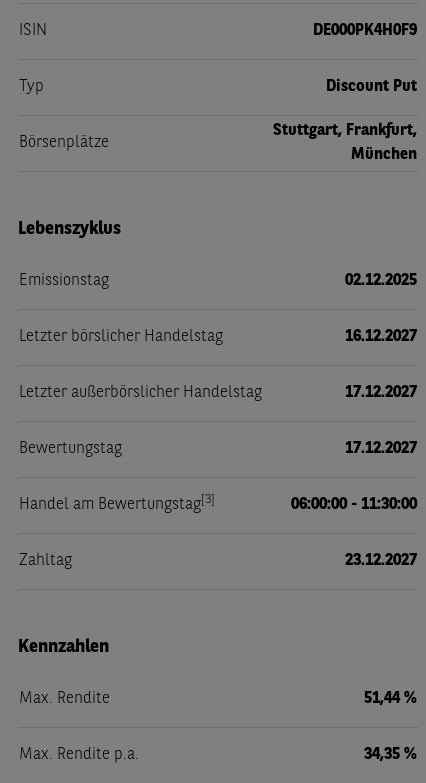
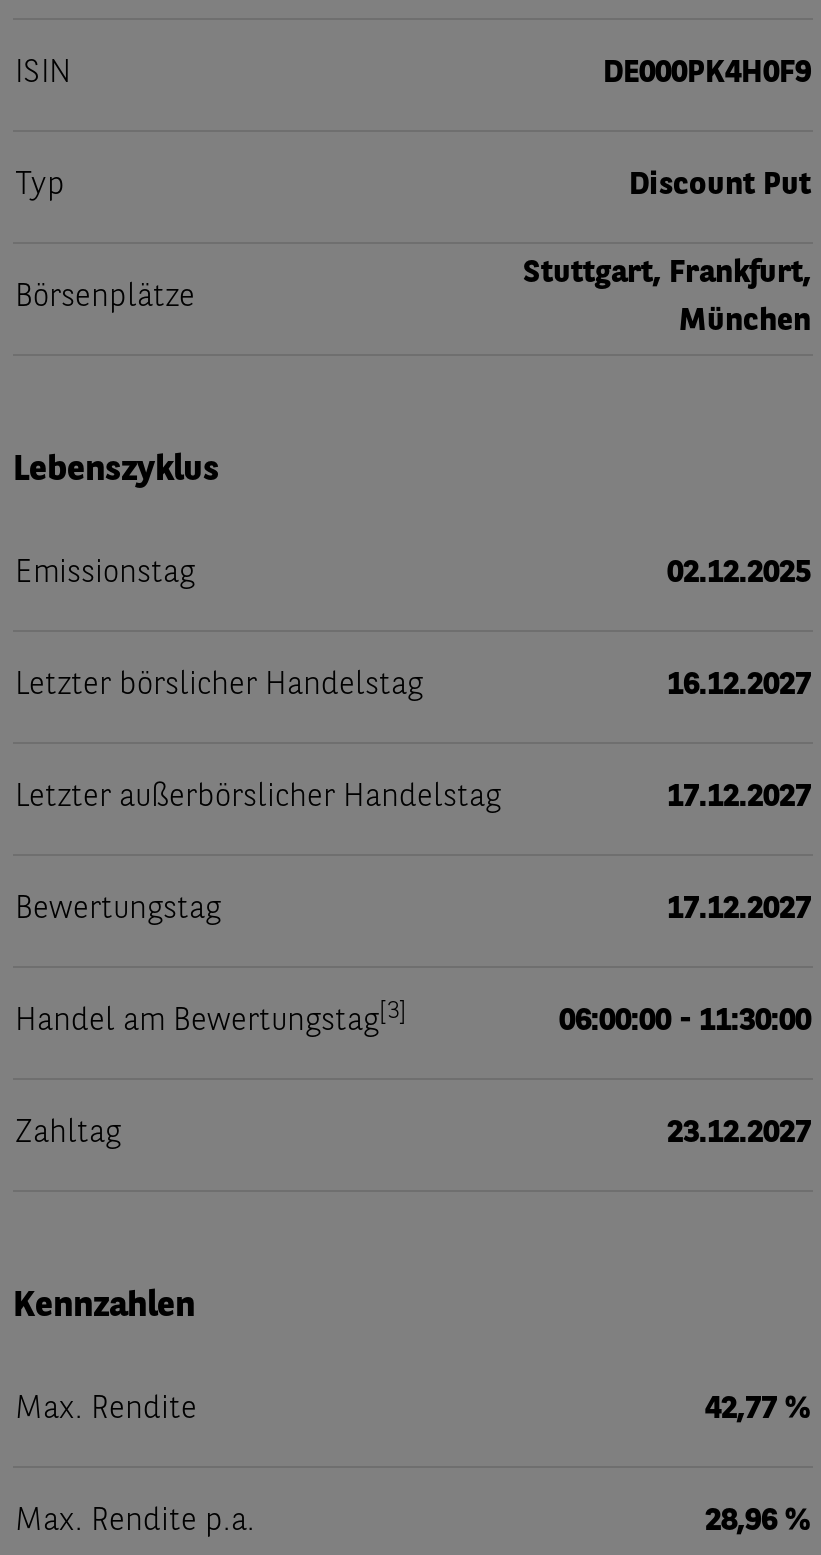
- 51,44 %
+ 42,77 %

- 34,35 %
+ 28,96 %
